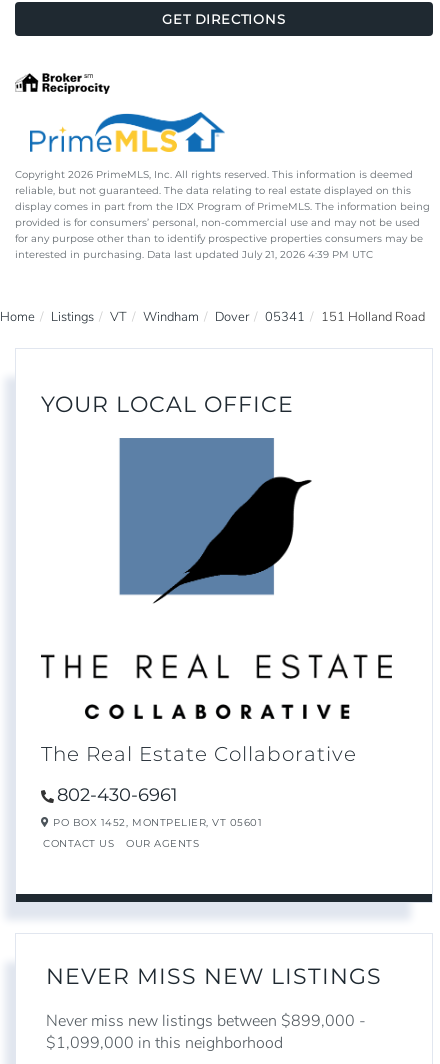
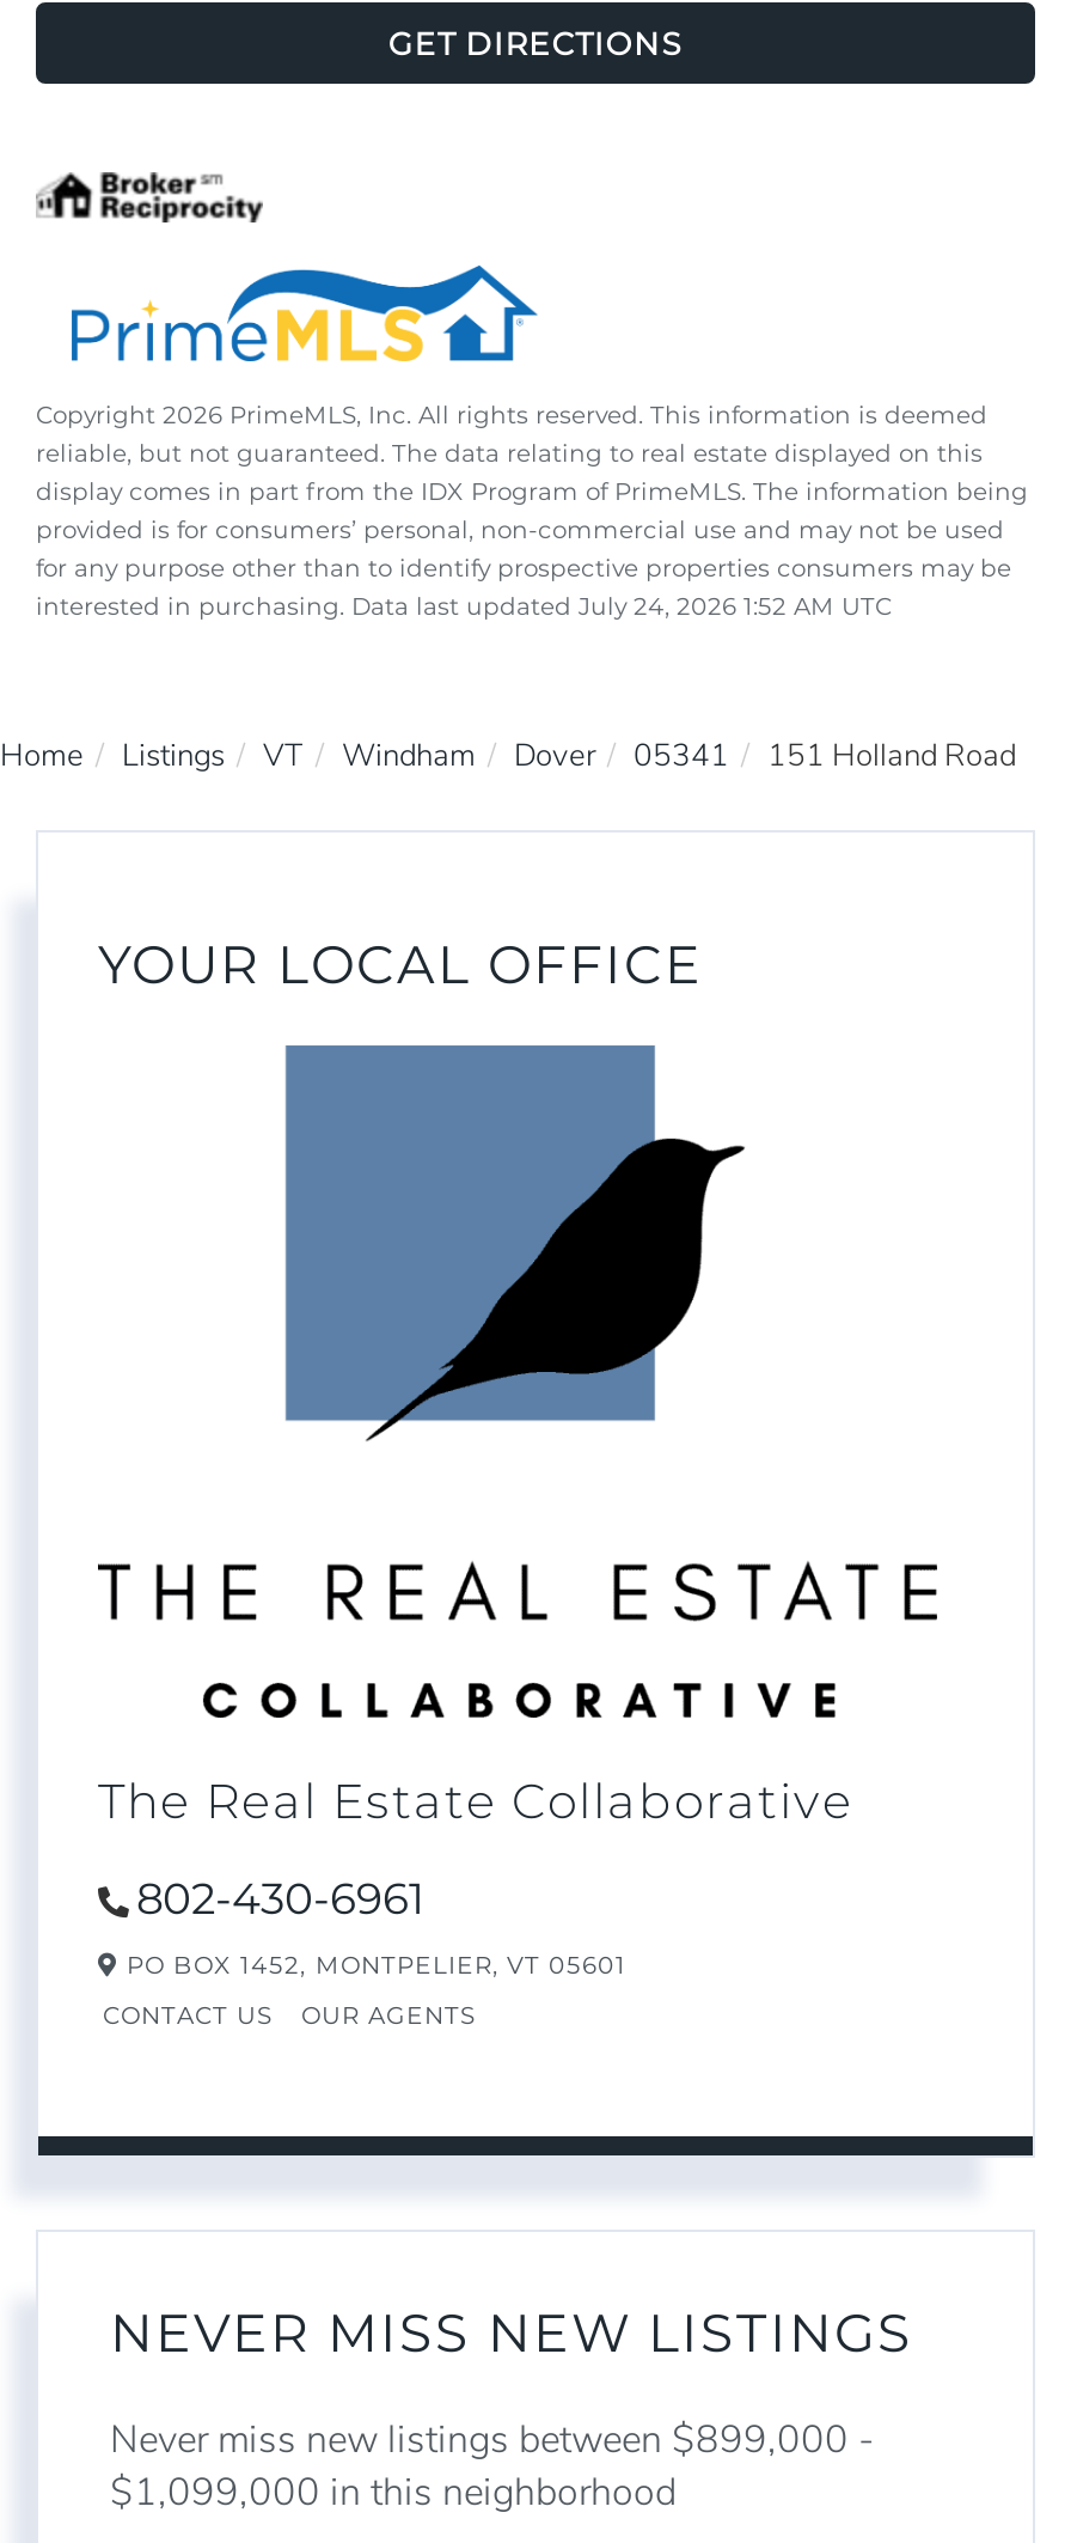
- interested in purchasing. Data last updated July 21, 2026 4:39 PM UTC
+ interested in purchasing. Data last updated July 24, 2026 1:52 AM UTC
